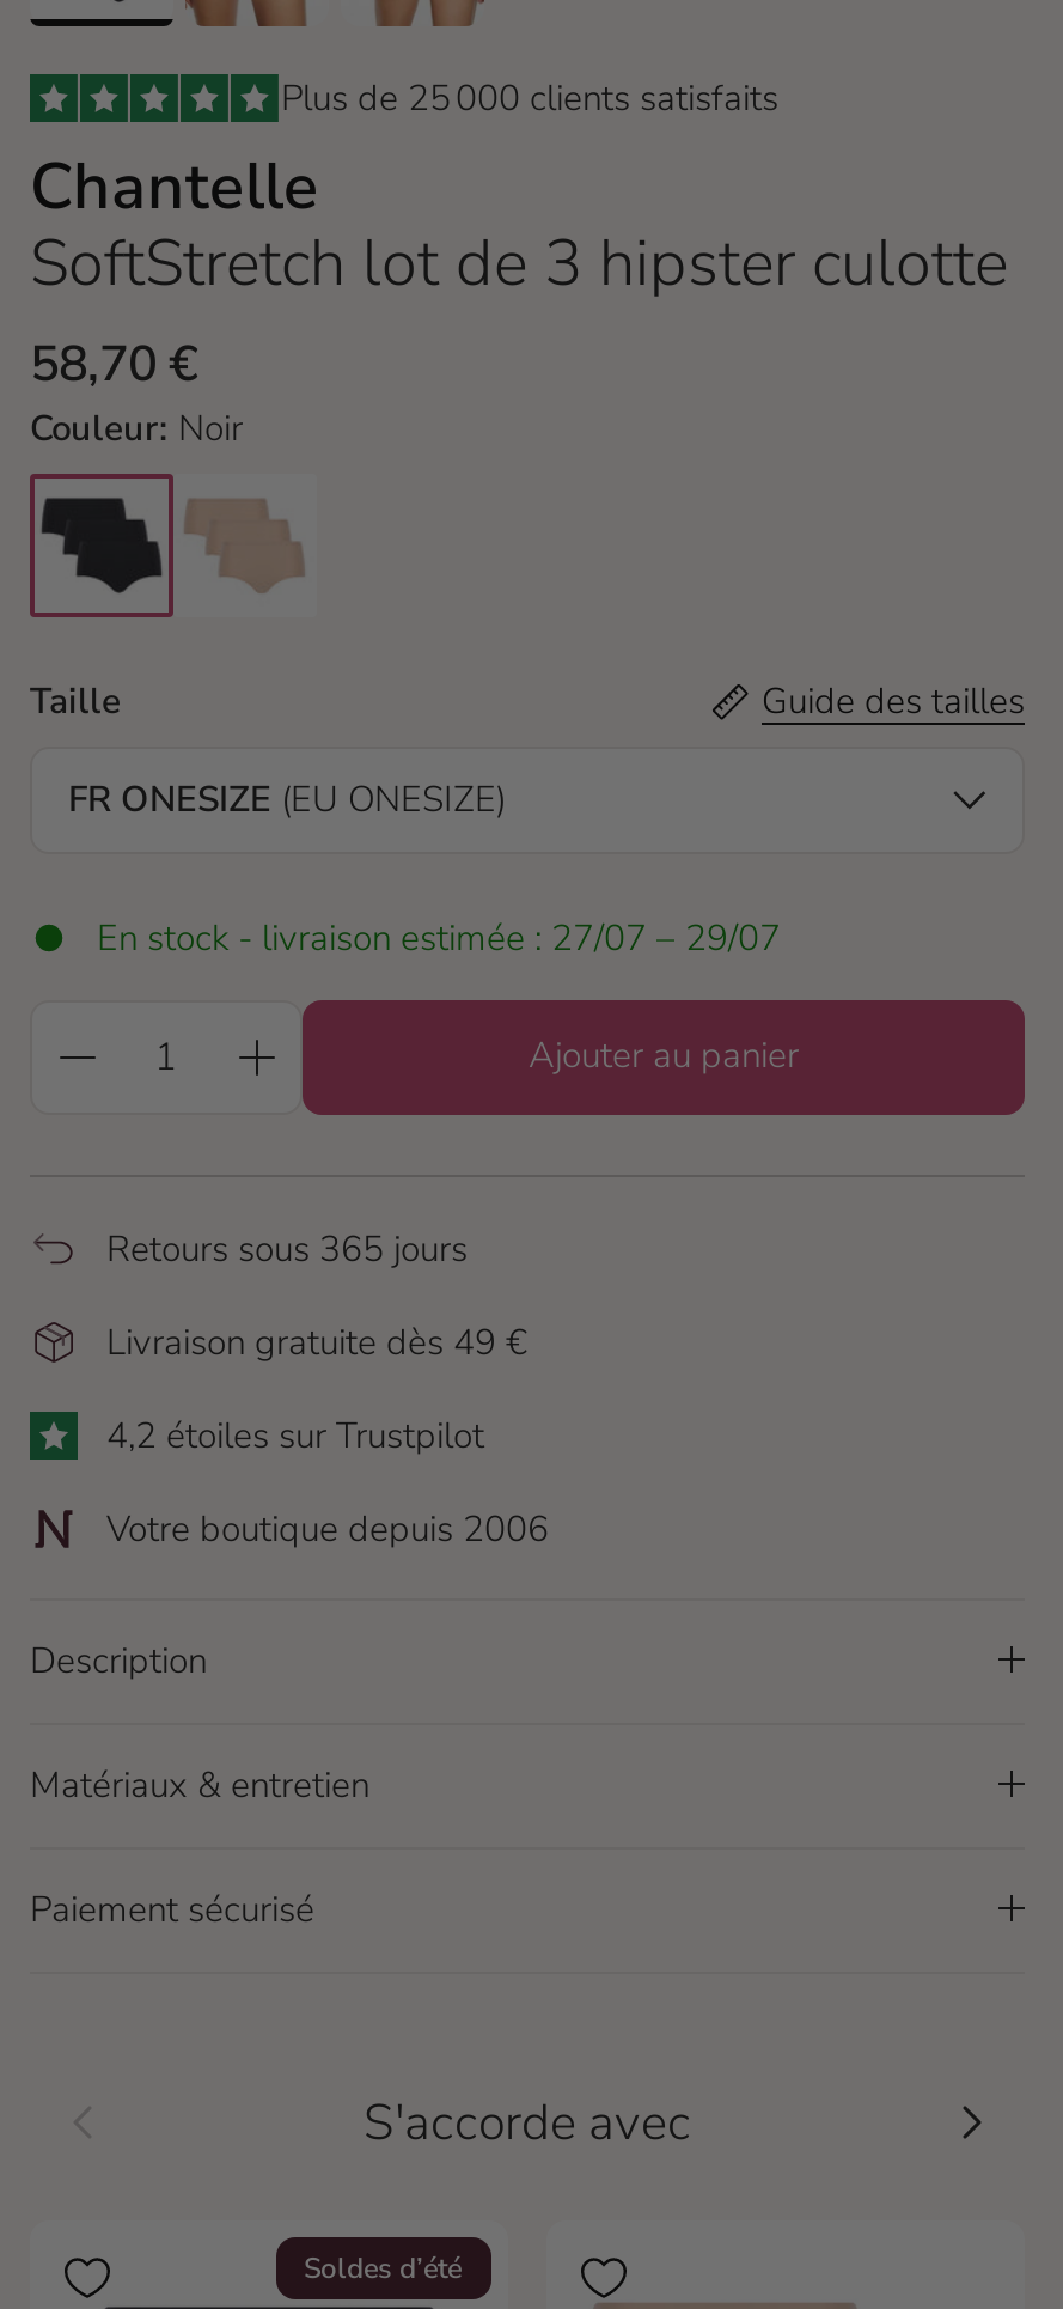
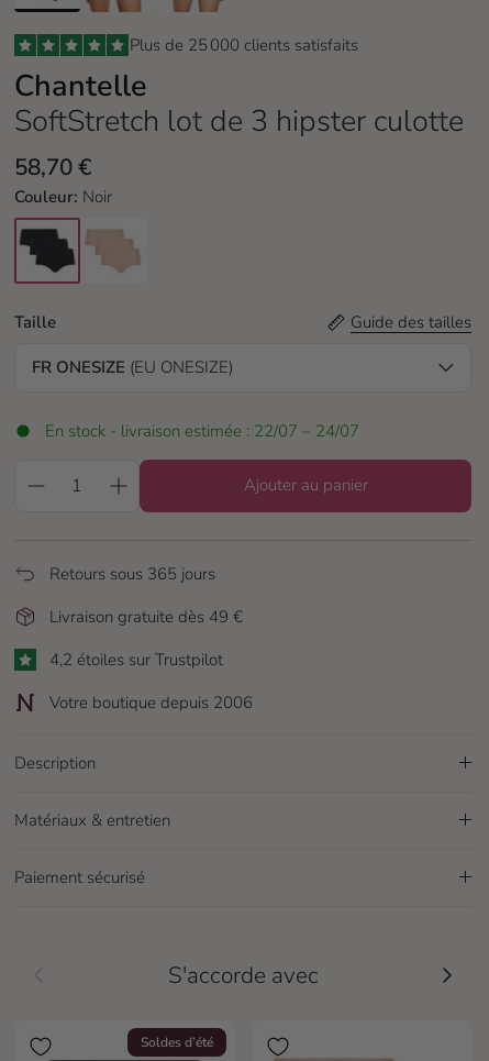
- En stock - livraison estimée : 27/07 – 29/07
+ En stock - livraison estimée : 22/07 – 24/07
